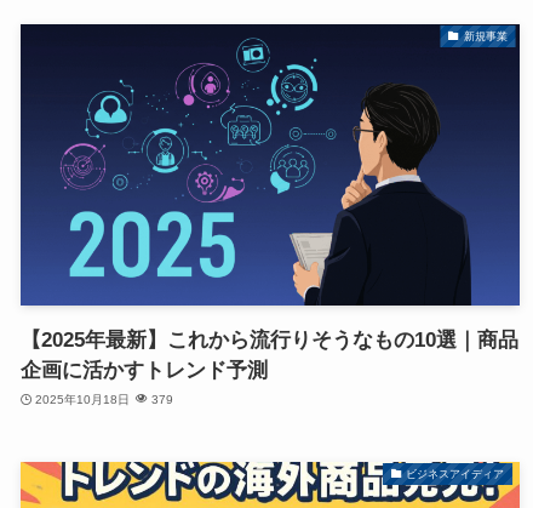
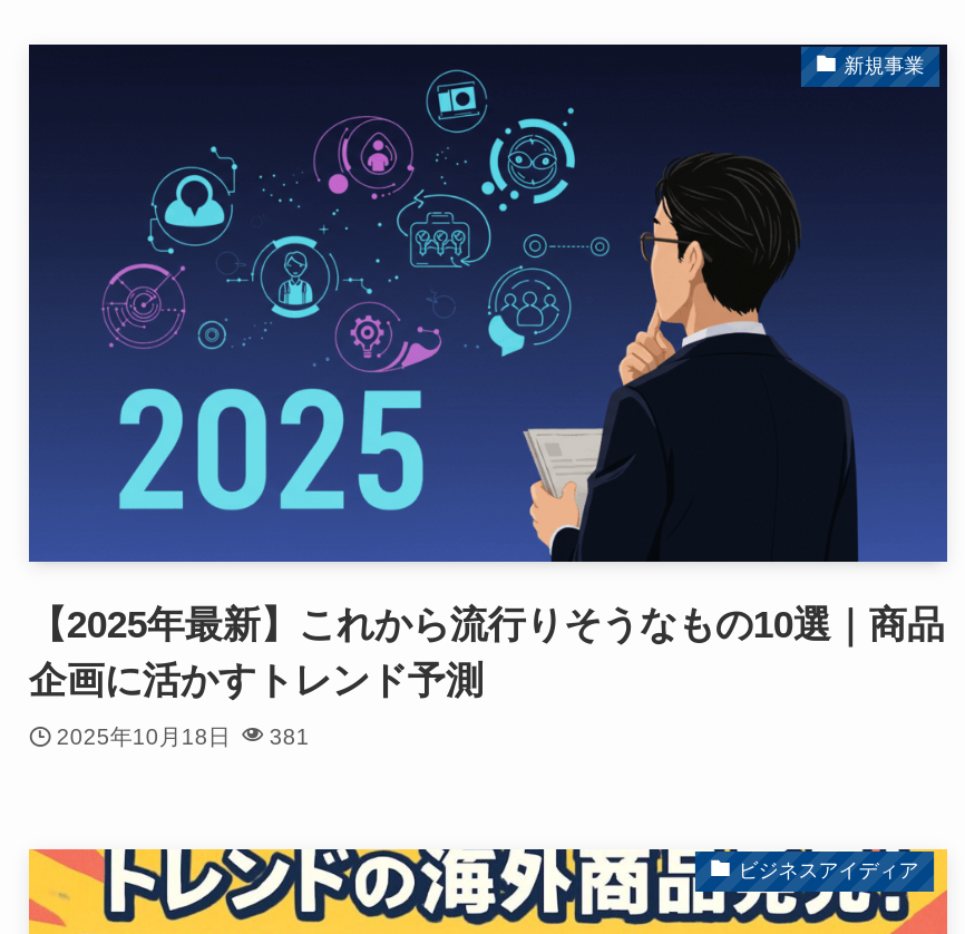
- 2025年10月18日 379
+ 2025年10月18日 381
